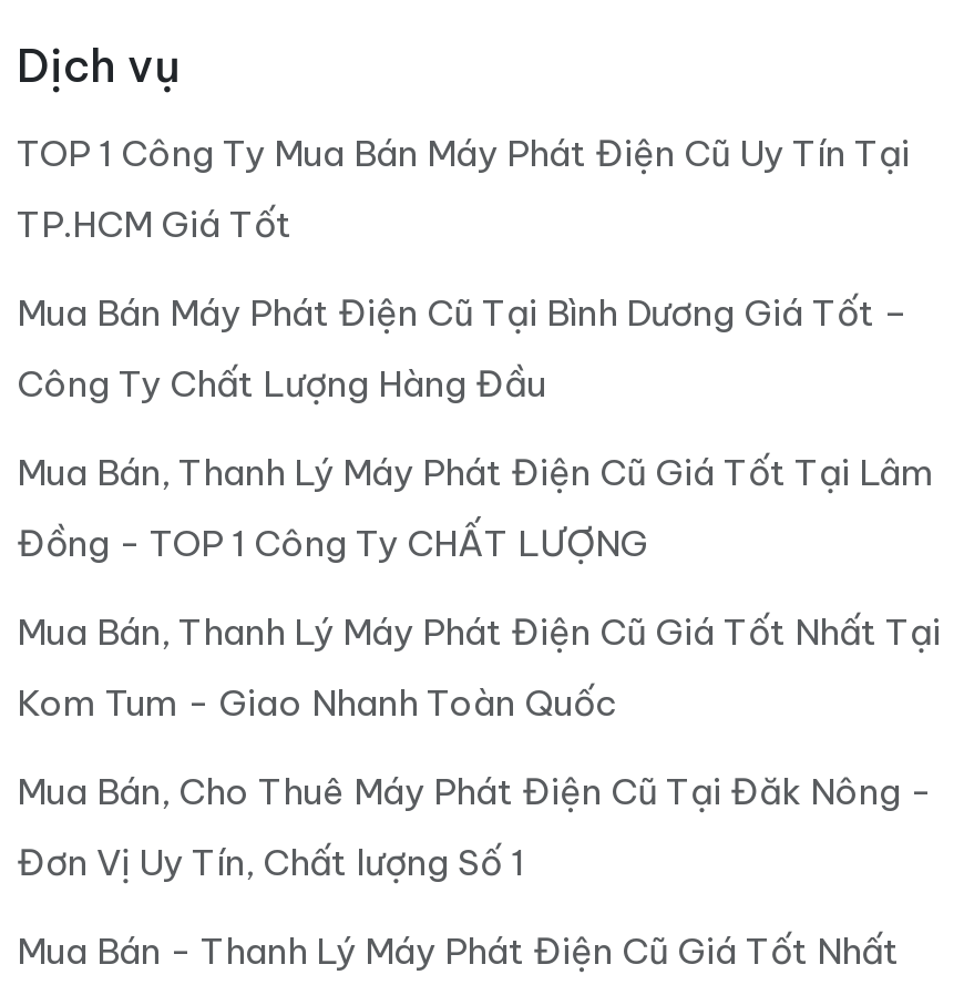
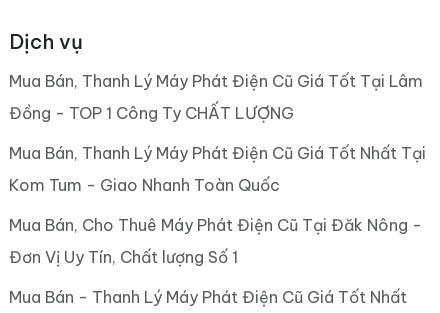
- TOP 1 Công Ty Mua Bán Máy Phát Điện Cũ Uy Tín Tại
- TP.HCM Giá Tốt
- Mua Bán Máy Phát Điện Cũ Tại Bình Dương Giá Tốt –
- Công Ty Chất Lượng Hàng Đầu
